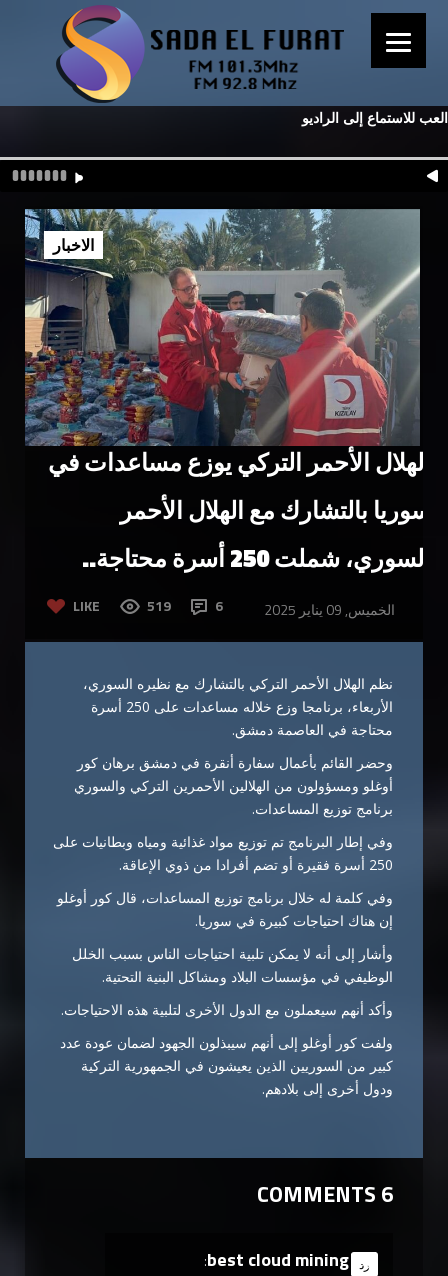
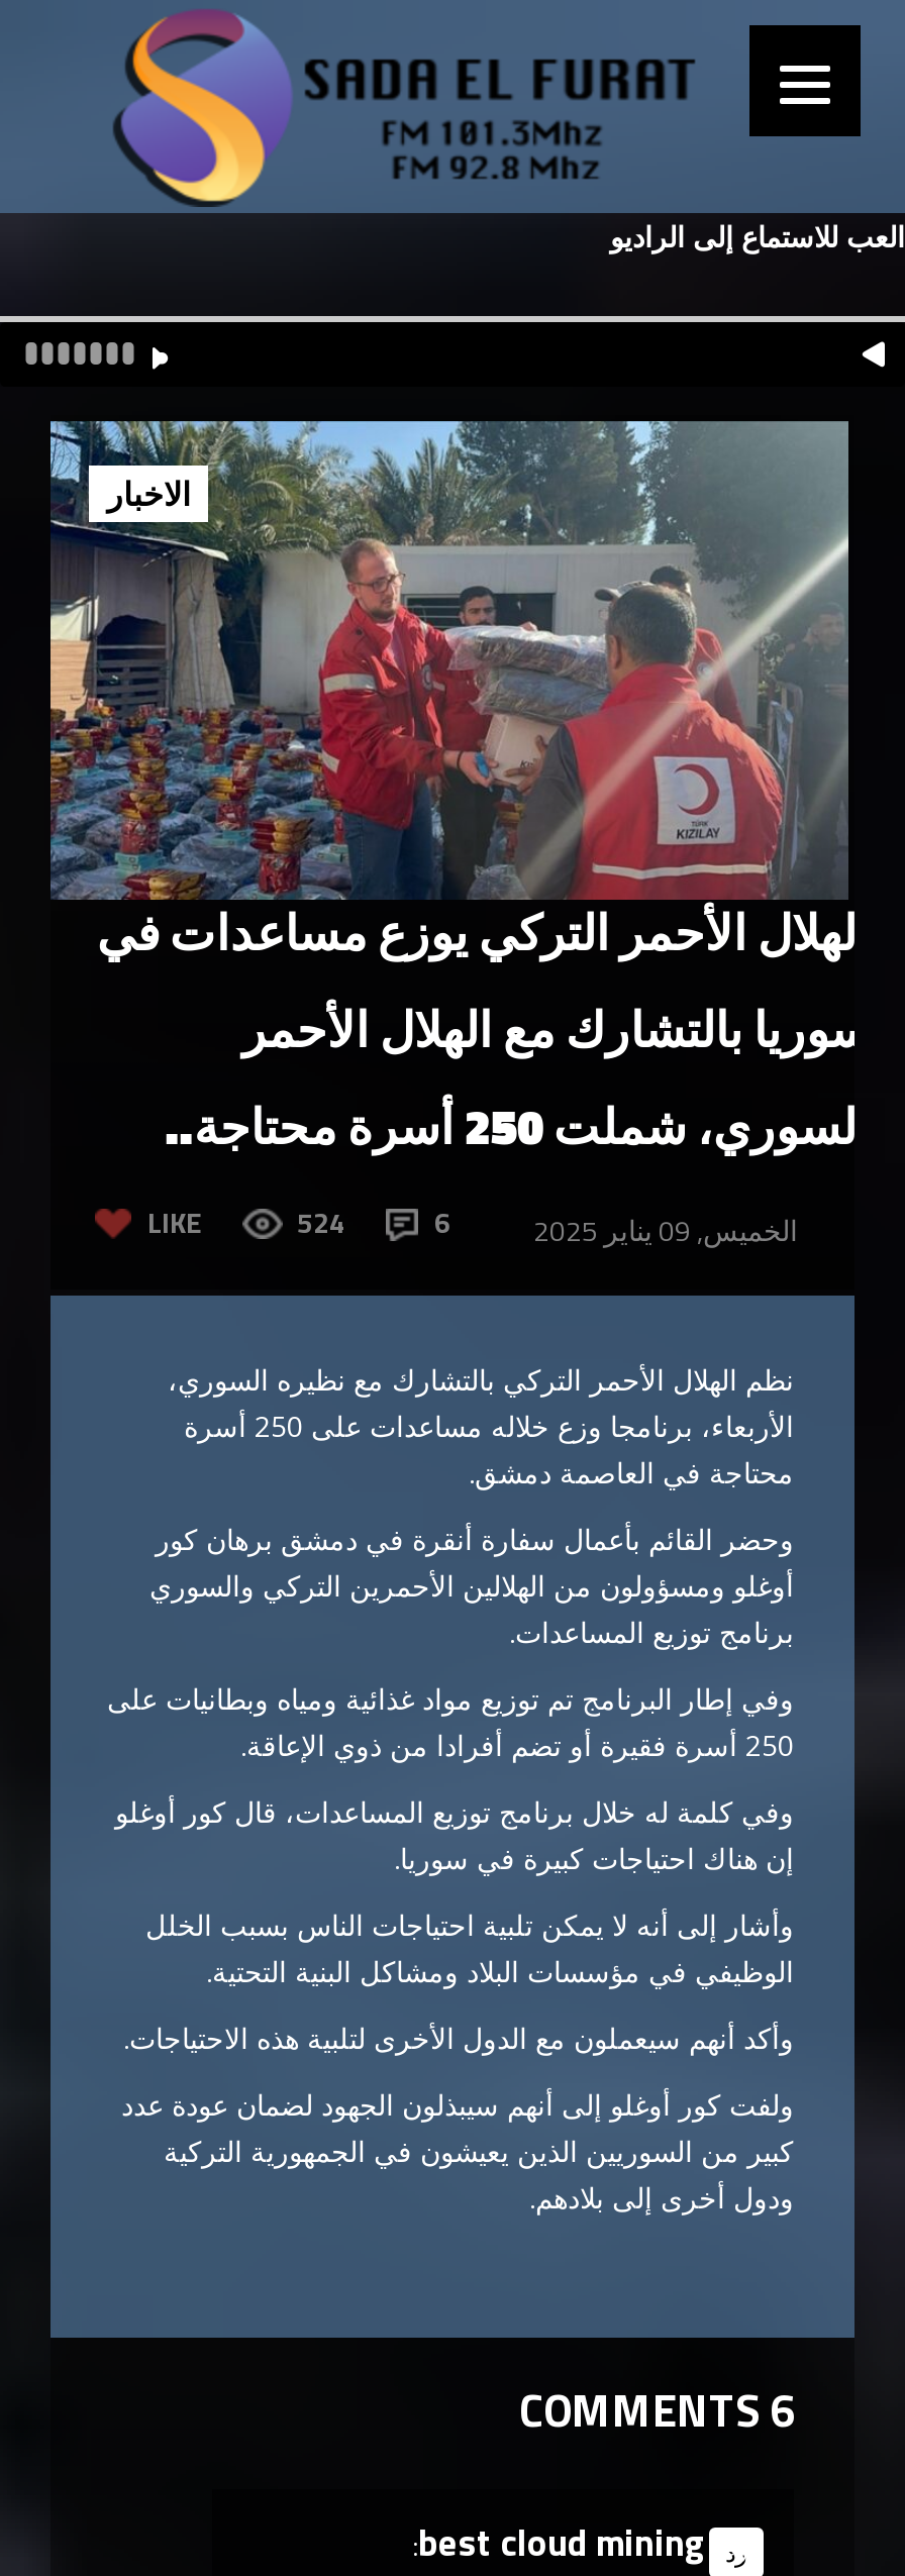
- 519
+ 524
